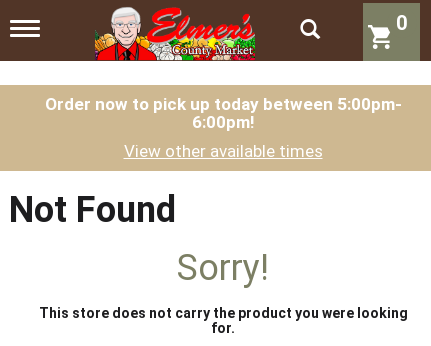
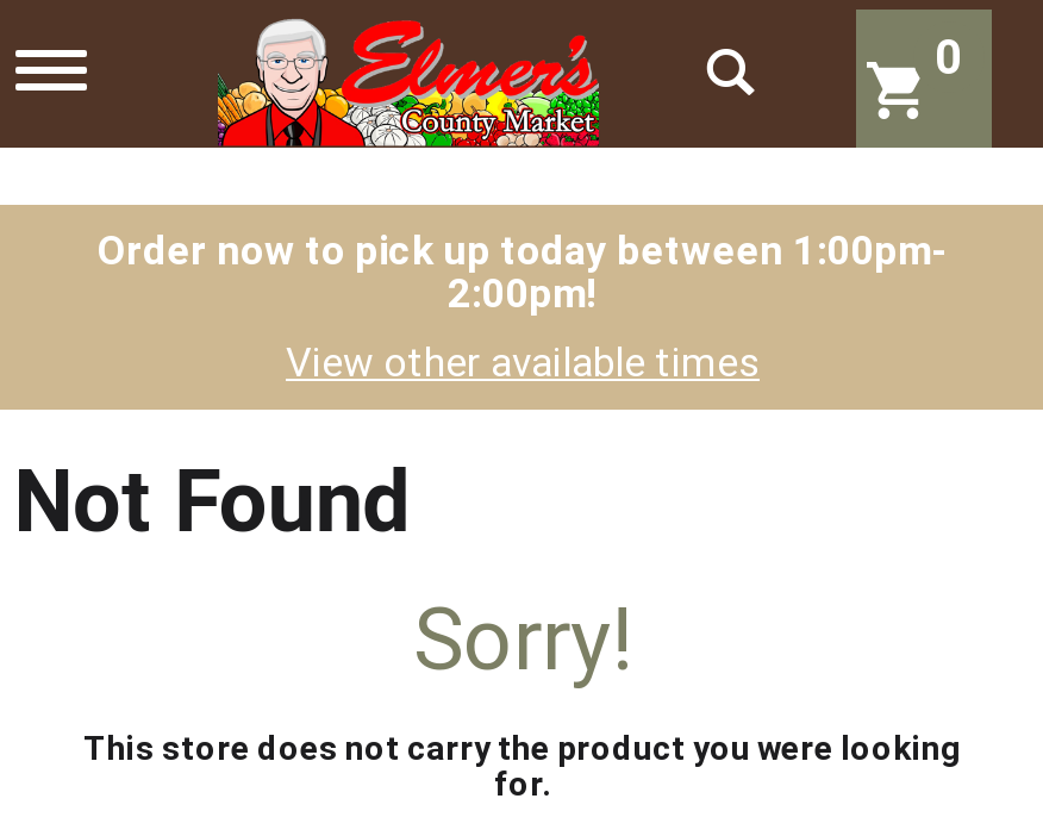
- Order now to pick up today between 5:00pm-
- 6:00pm!
+ Order now to pick up today between 1:00pm-
+ 2:00pm!
